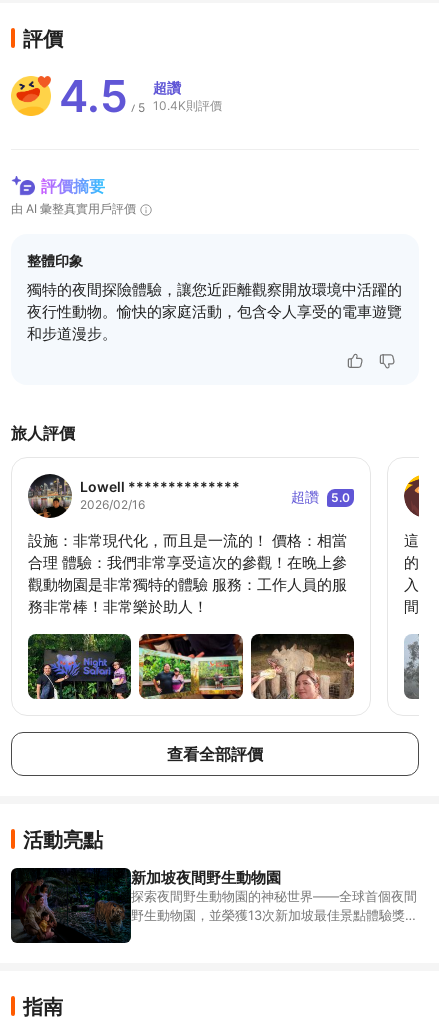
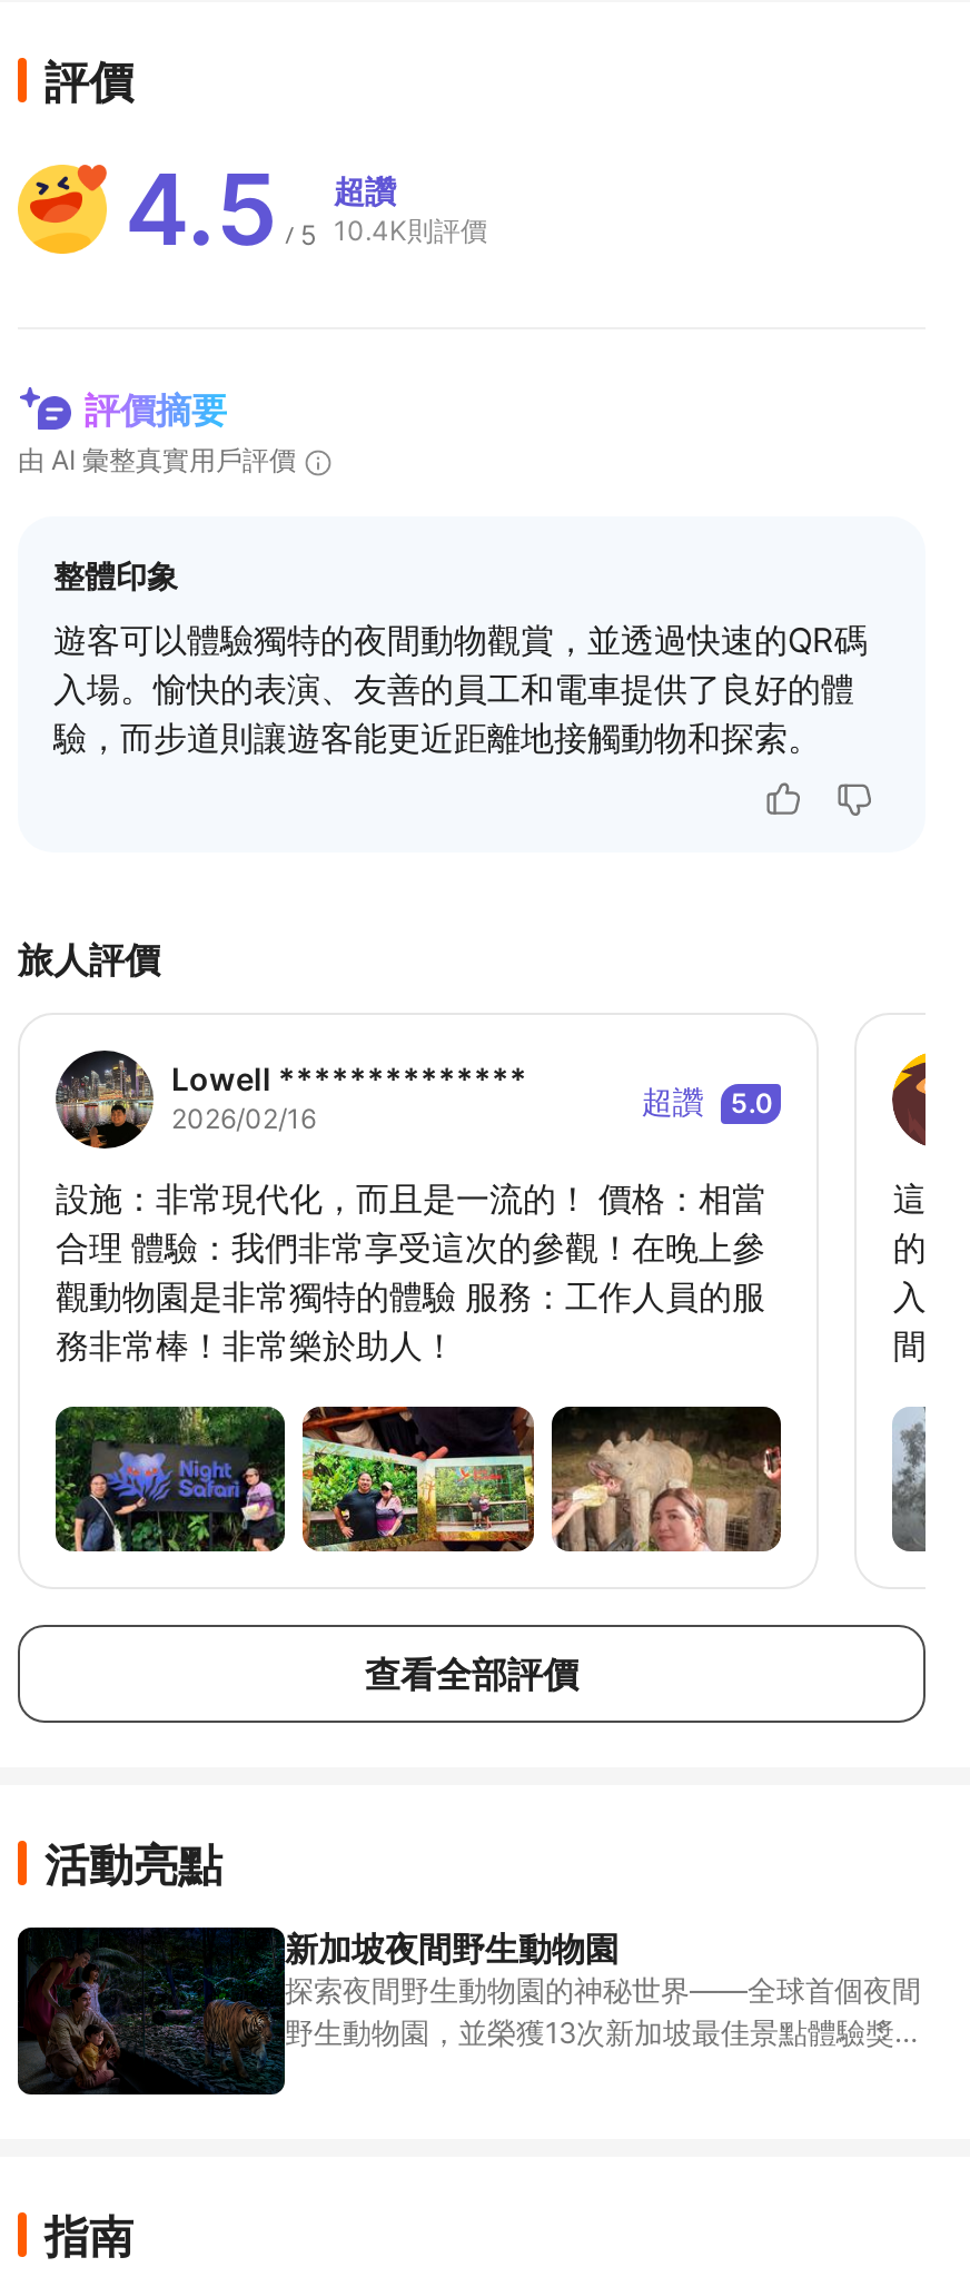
- 獨特的夜間探險體驗，讓您近距離觀察開放環境中活躍的
- 夜行性動物。愉快的家庭活動，包含令人享受的電車遊覽
- 和步道漫步。
+ 遊客可以體驗獨特的夜間動物觀賞，並透過快速的QR碼
+ 入場。愉快的表演、友善的員工和電車提供了良好的體
+ 驗，而步道則讓遊客能更近距離地接觸動物和探索。
